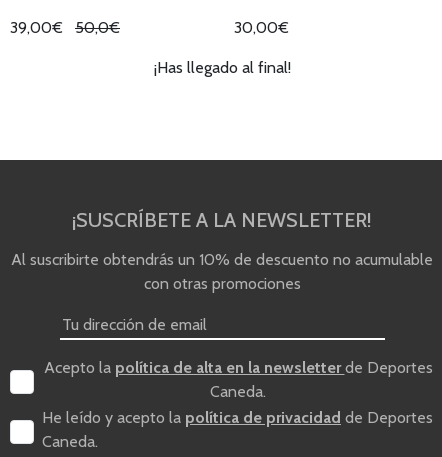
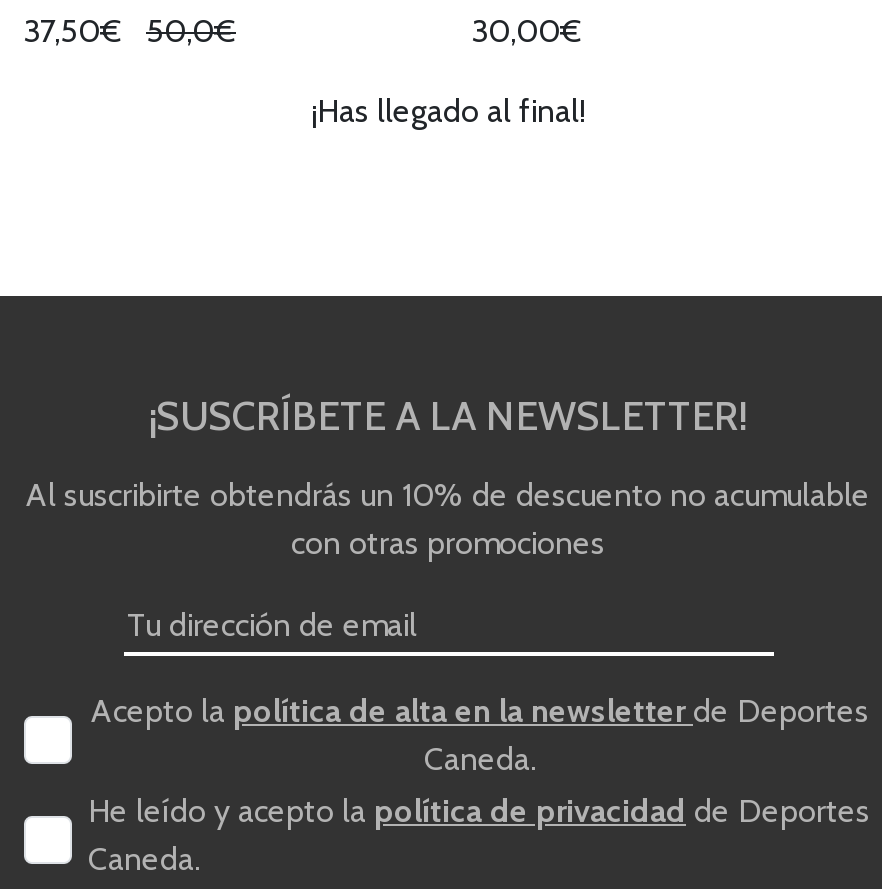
- 39,00€ 50,0€
+ 37,50€ 50,0€
